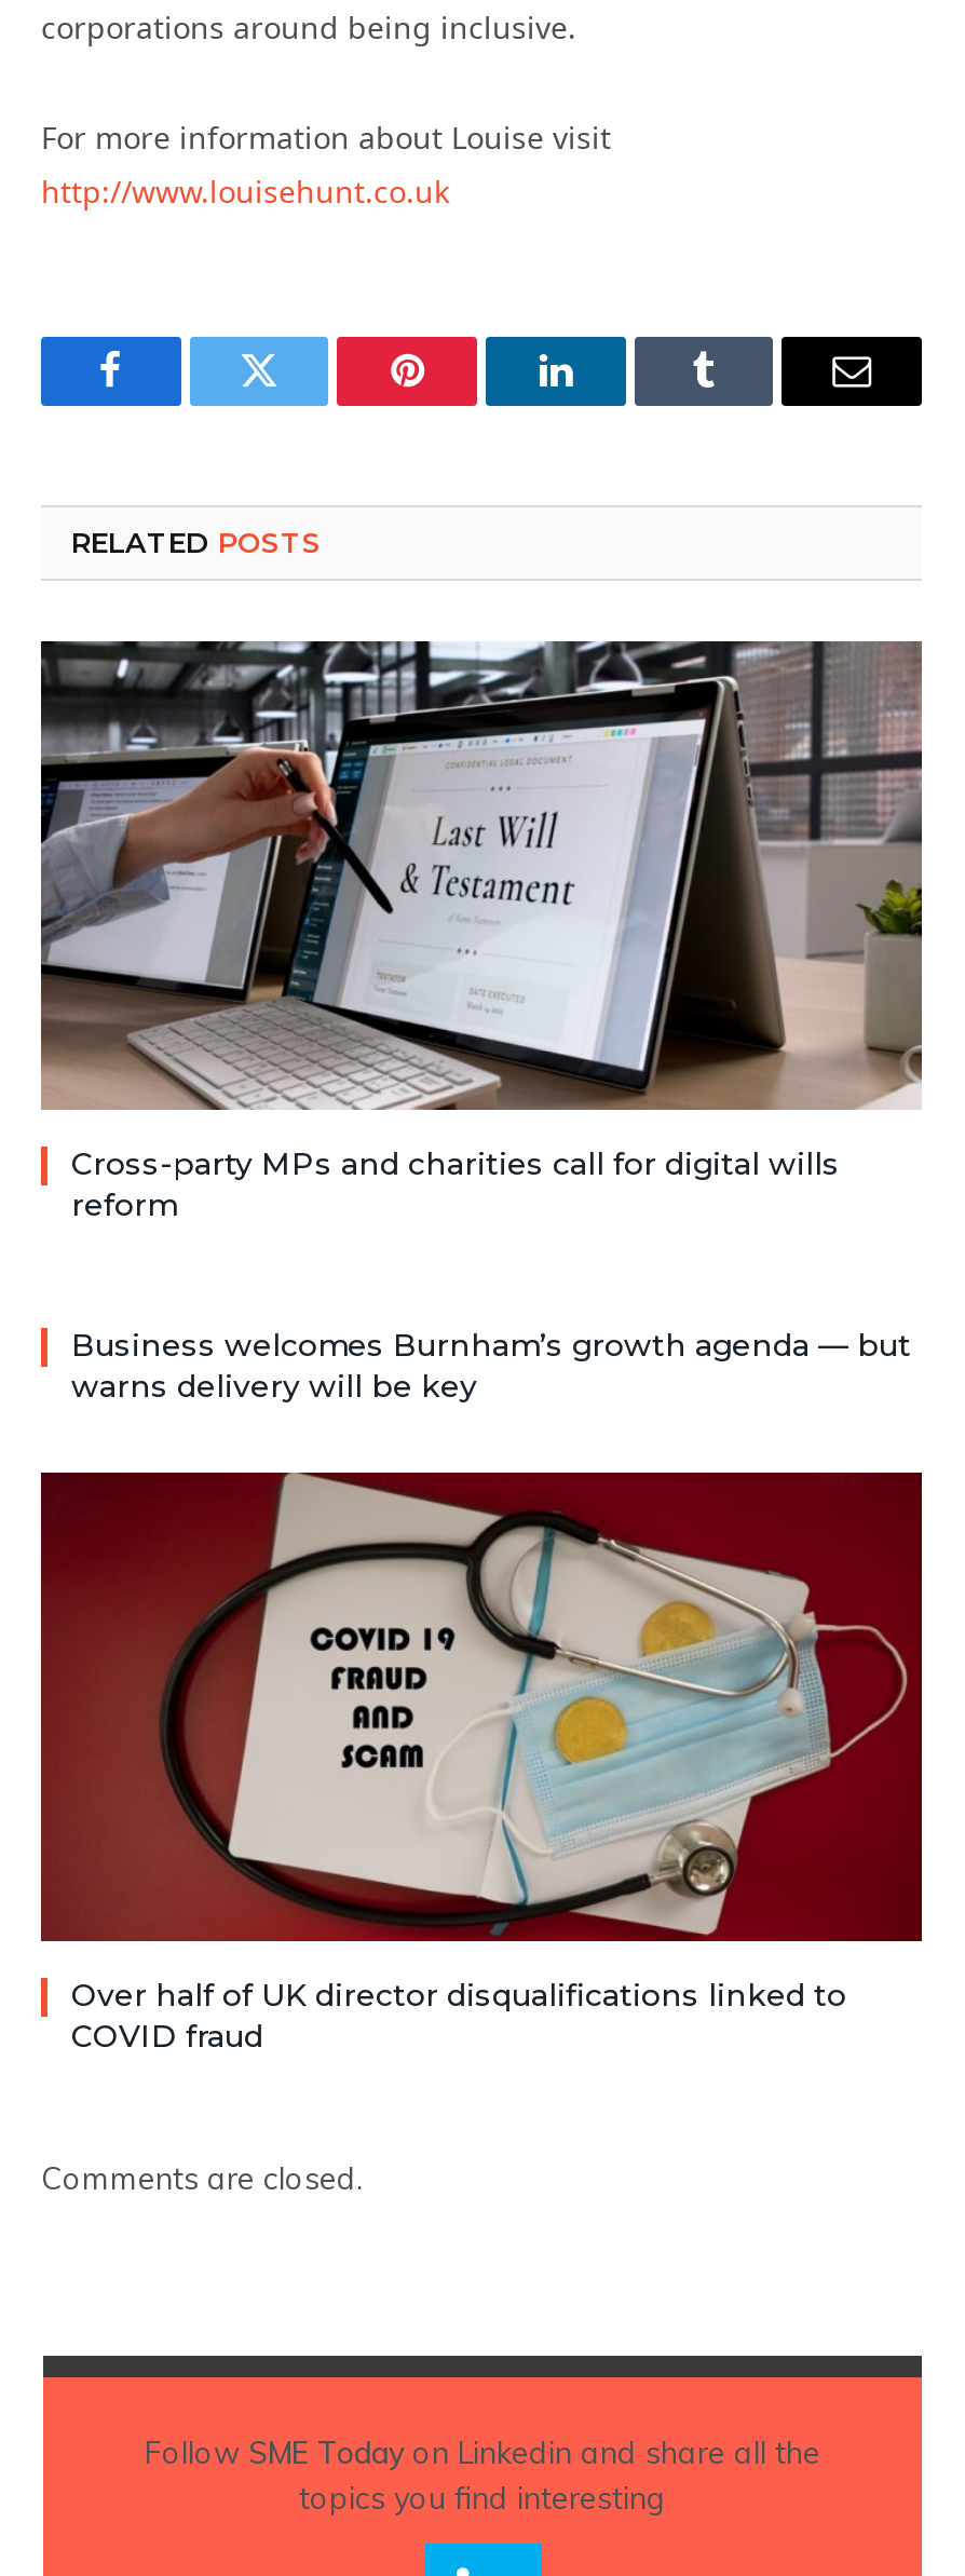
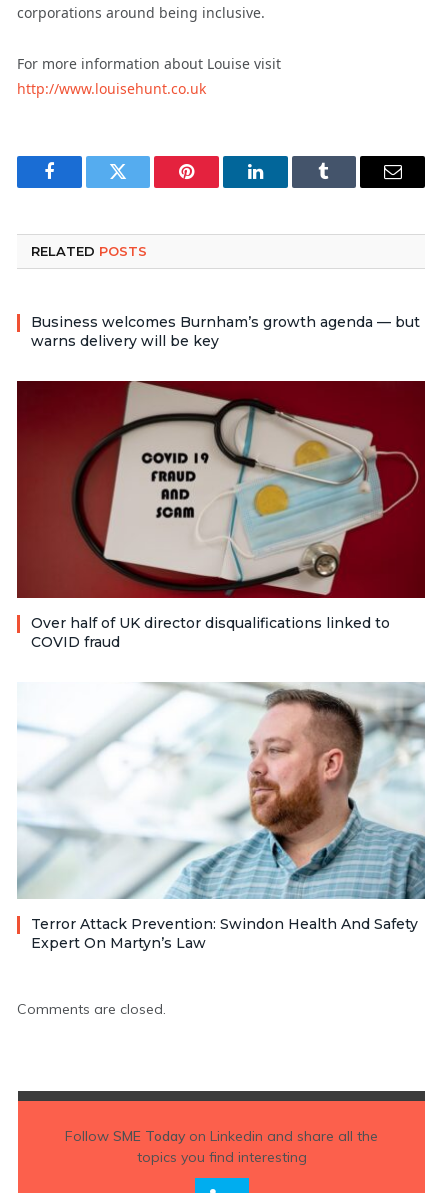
- [image]
- Cross-party MPs and charities call for digital wills
- reform

moved up: [image] | Business welcomes Burnham’s growth agenda — but | warns delivery will be key | Over half of UK director disqualifications linked to | COVID fraud

+ [image]
+ Terror Attack Prevention: Swindon Health And Safety
+ Expert On Martyn’s Law
